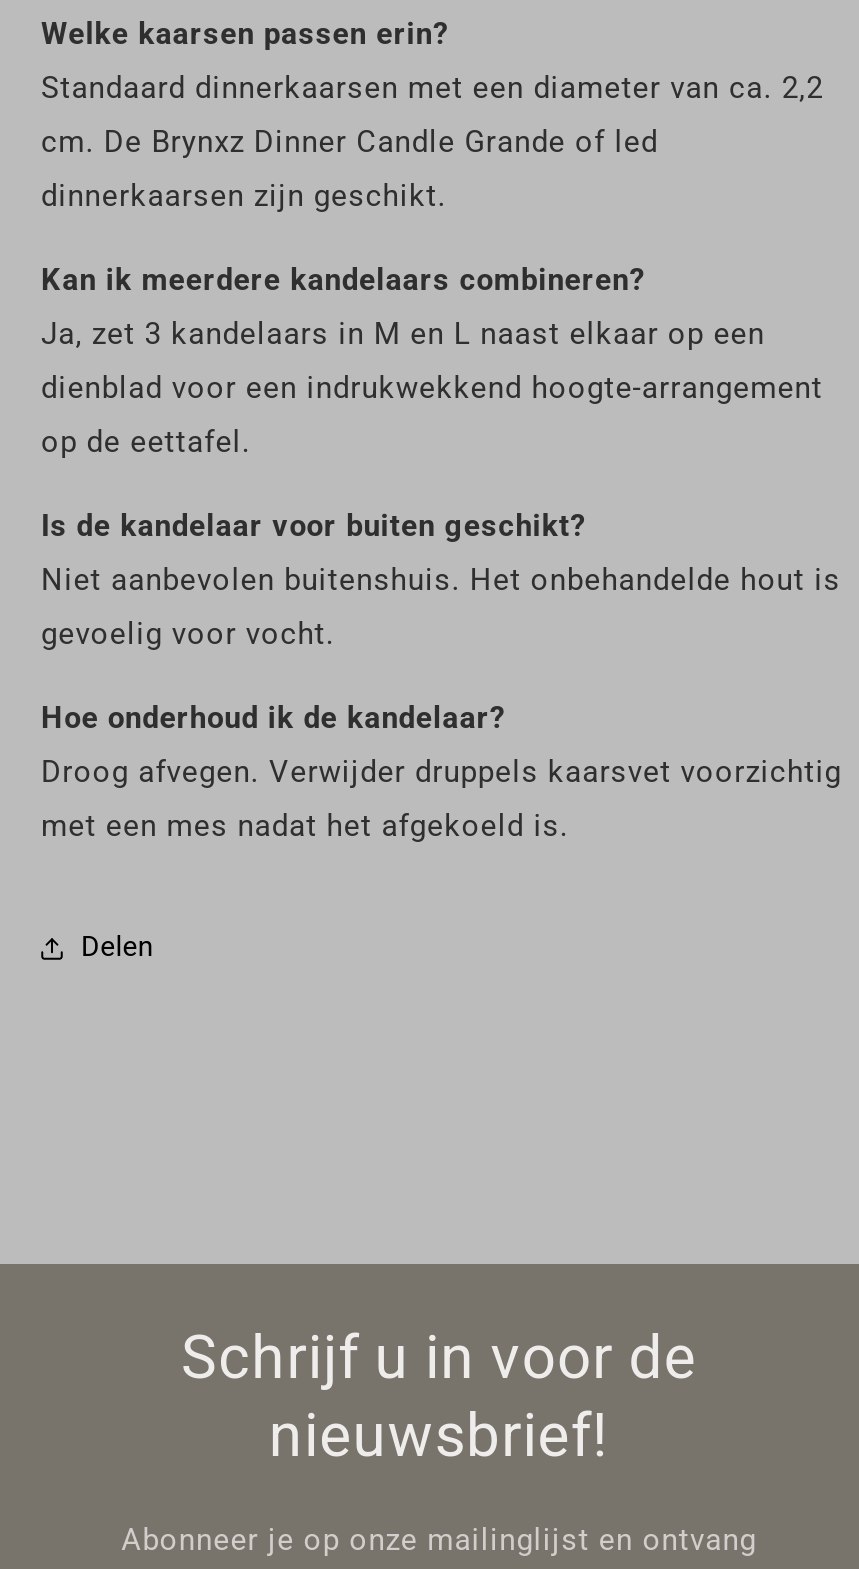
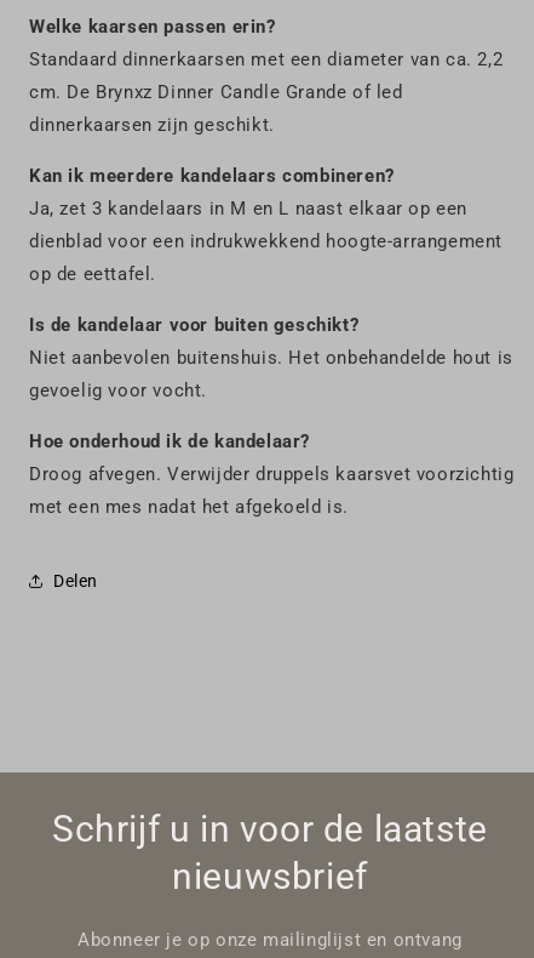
- Schrijf u in voor de
- nieuwsbrief!
+ Schrijf u in voor de laatste
+ nieuwsbrief
